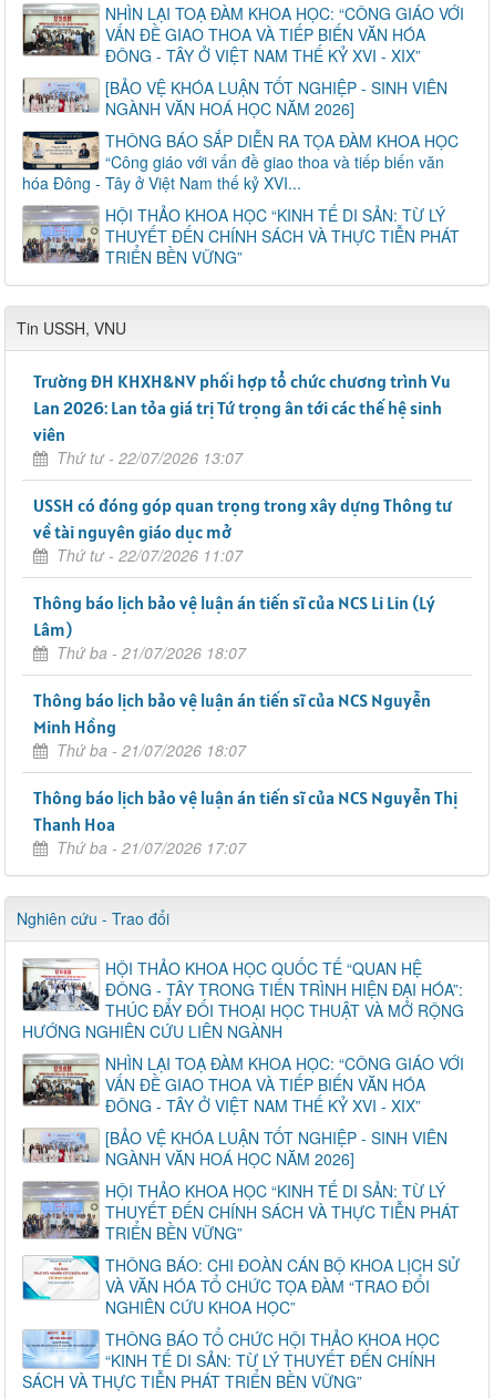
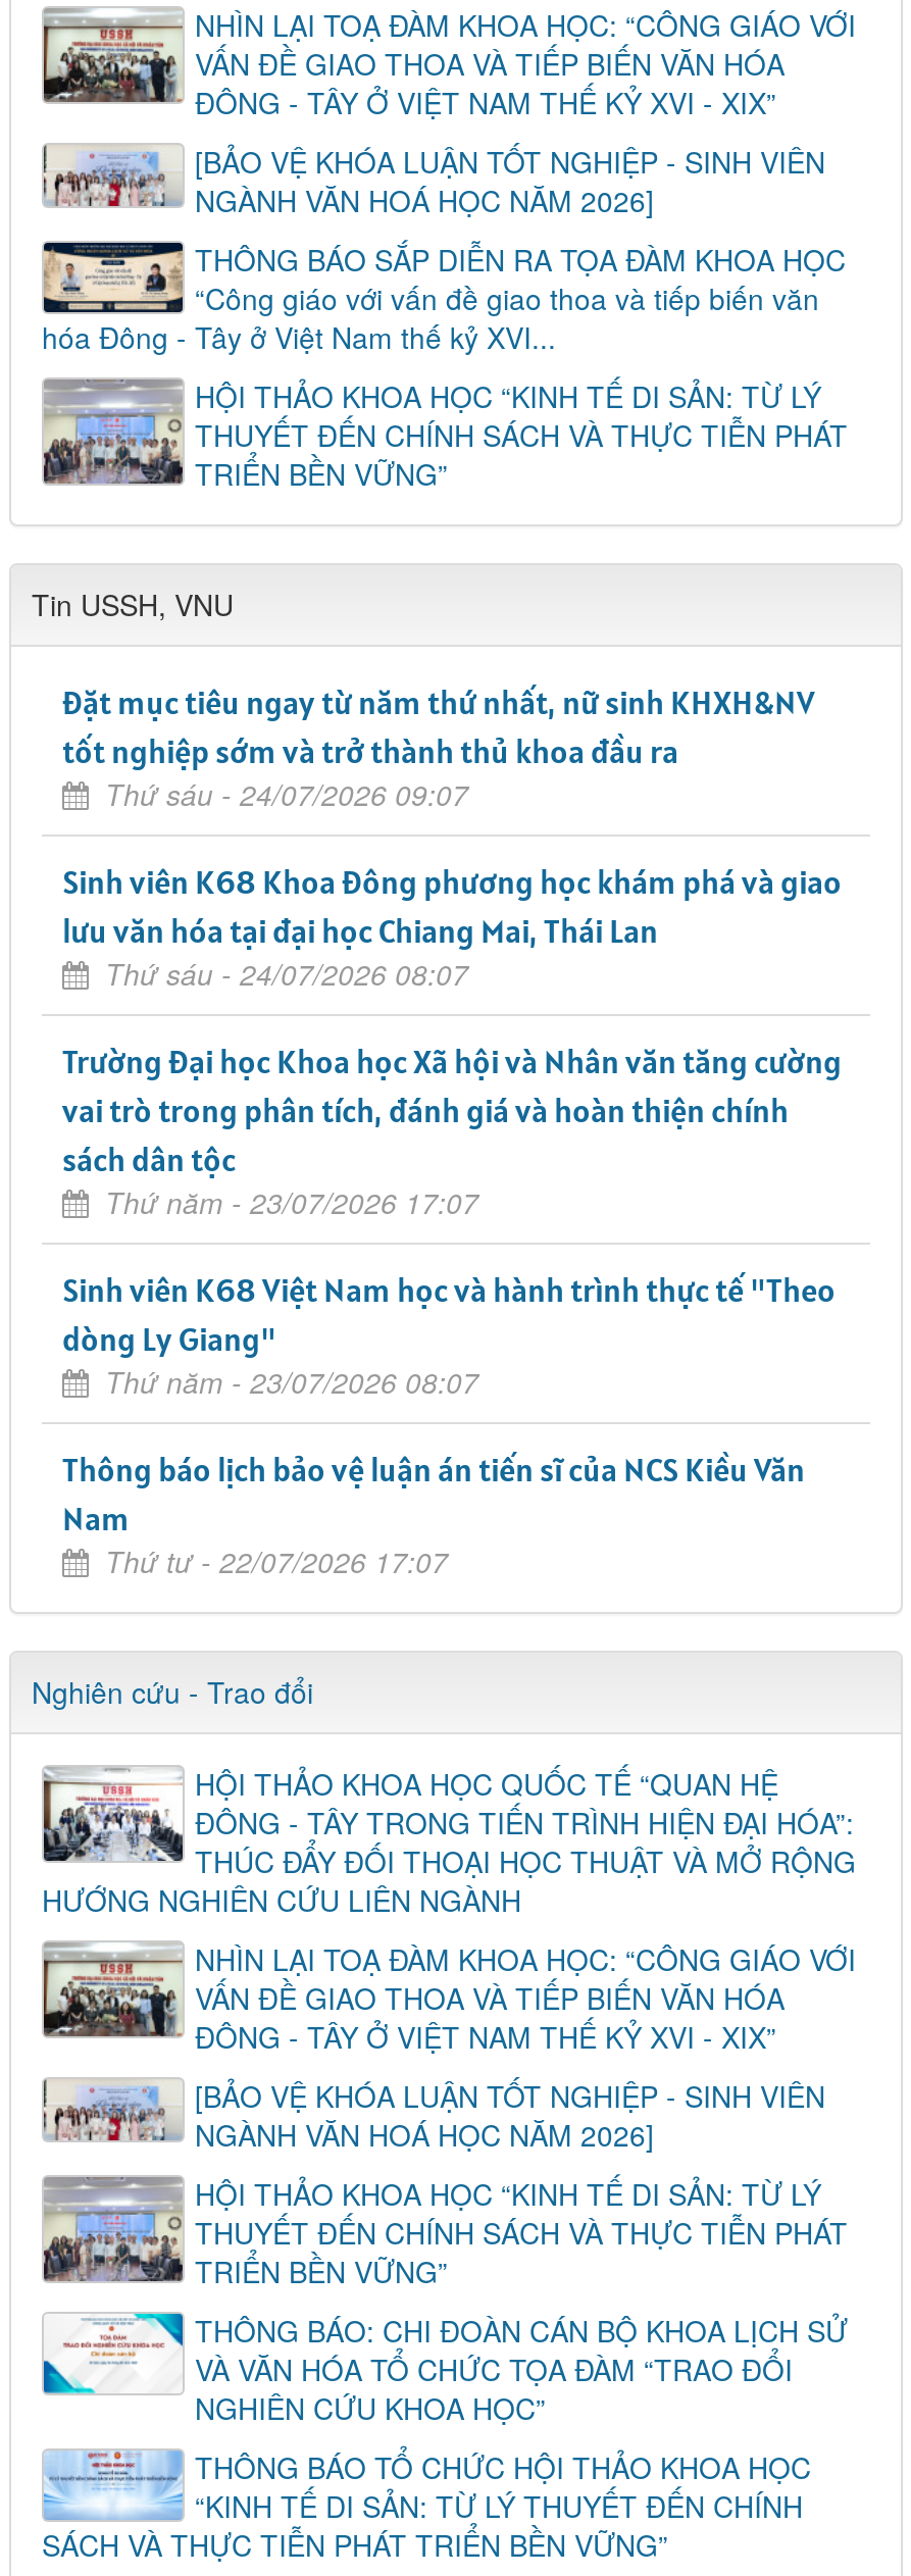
- Trường ĐH KHXH&NV phối hợp tổ chức chương trình Vu
- Lan 2026: Lan tỏa giá trị Tứ trọng ân tới các thế hệ sinh
- viên
- Thứ tư - 22/07/2026 13:07
+ Đặt mục tiêu ngay từ năm thứ nhất, nữ sinh KHXH&NV
+ tốt nghiệp sớm và trở thành thủ khoa đầu ra
+ Thứ sáu - 24/07/2026 09:07

- USSH có đóng góp quan trọng trong xây dựng Thông tư
- về tài nguyên giáo dục mở
- Thứ tư - 22/07/2026 11:07
+ Sinh viên K68 Khoa Đông phương học khám phá và giao
+ lưu văn hóa tại đại học Chiang Mai, Thái Lan
+ Thứ sáu - 24/07/2026 08:07

- Thông báo lịch bảo vệ luận án tiến sĩ của NCS Li Lin (Lý
- Lâm)
- Thứ ba - 21/07/2026 18:07
+ Trường Đại học Khoa học Xã hội và Nhân văn tăng cường
+ vai trò trong phân tích, đánh giá và hoàn thiện chính
+ sách dân tộc
+ Thứ năm - 23/07/2026 17:07

- Thông báo lịch bảo vệ luận án tiến sĩ của NCS Nguyễn
- Minh Hồng
- Thứ ba - 21/07/2026 18:07
+ Sinh viên K68 Việt Nam học và hành trình thực tế "Theo
+ dòng Ly Giang"
+ Thứ năm - 23/07/2026 08:07

- Thông báo lịch bảo vệ luận án tiến sĩ của NCS Nguyễn Thị
- Thanh Hoa
- Thứ ba - 21/07/2026 17:07
+ Thông báo lịch bảo vệ luận án tiến sĩ của NCS Kiều Văn
+ Nam
+ Thứ tư - 22/07/2026 17:07
